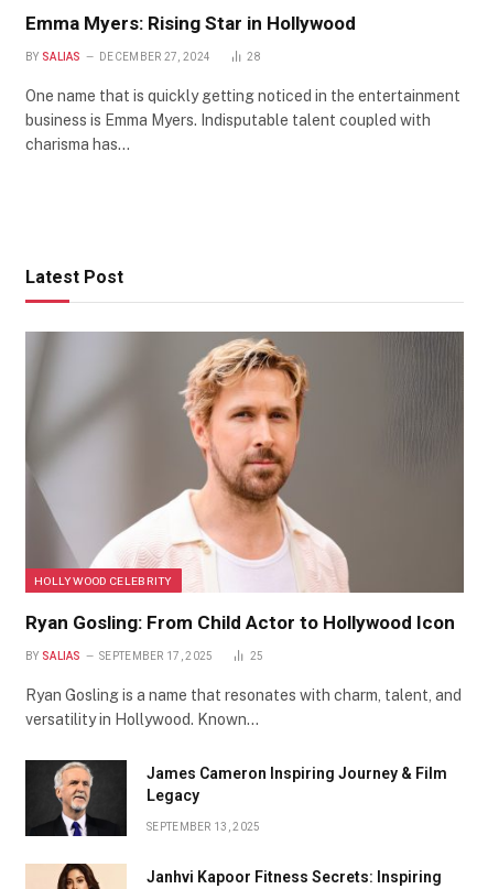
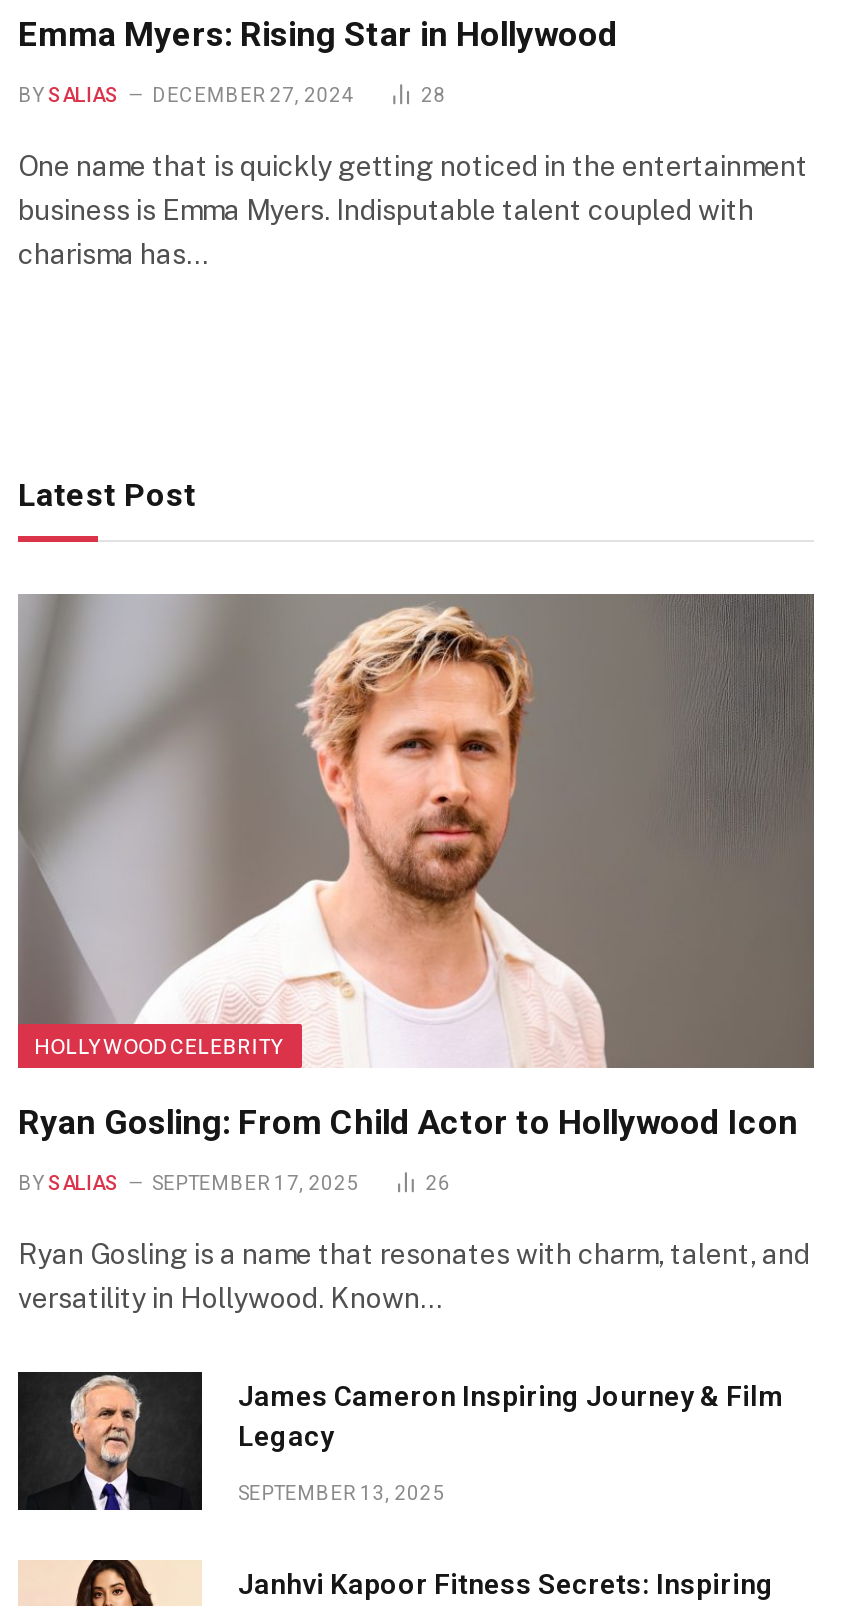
- 25
+ 26
